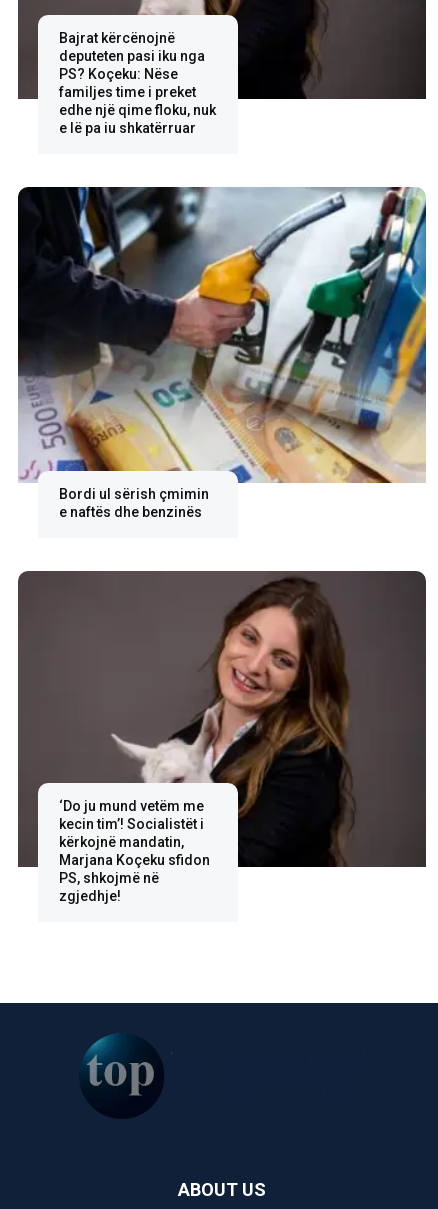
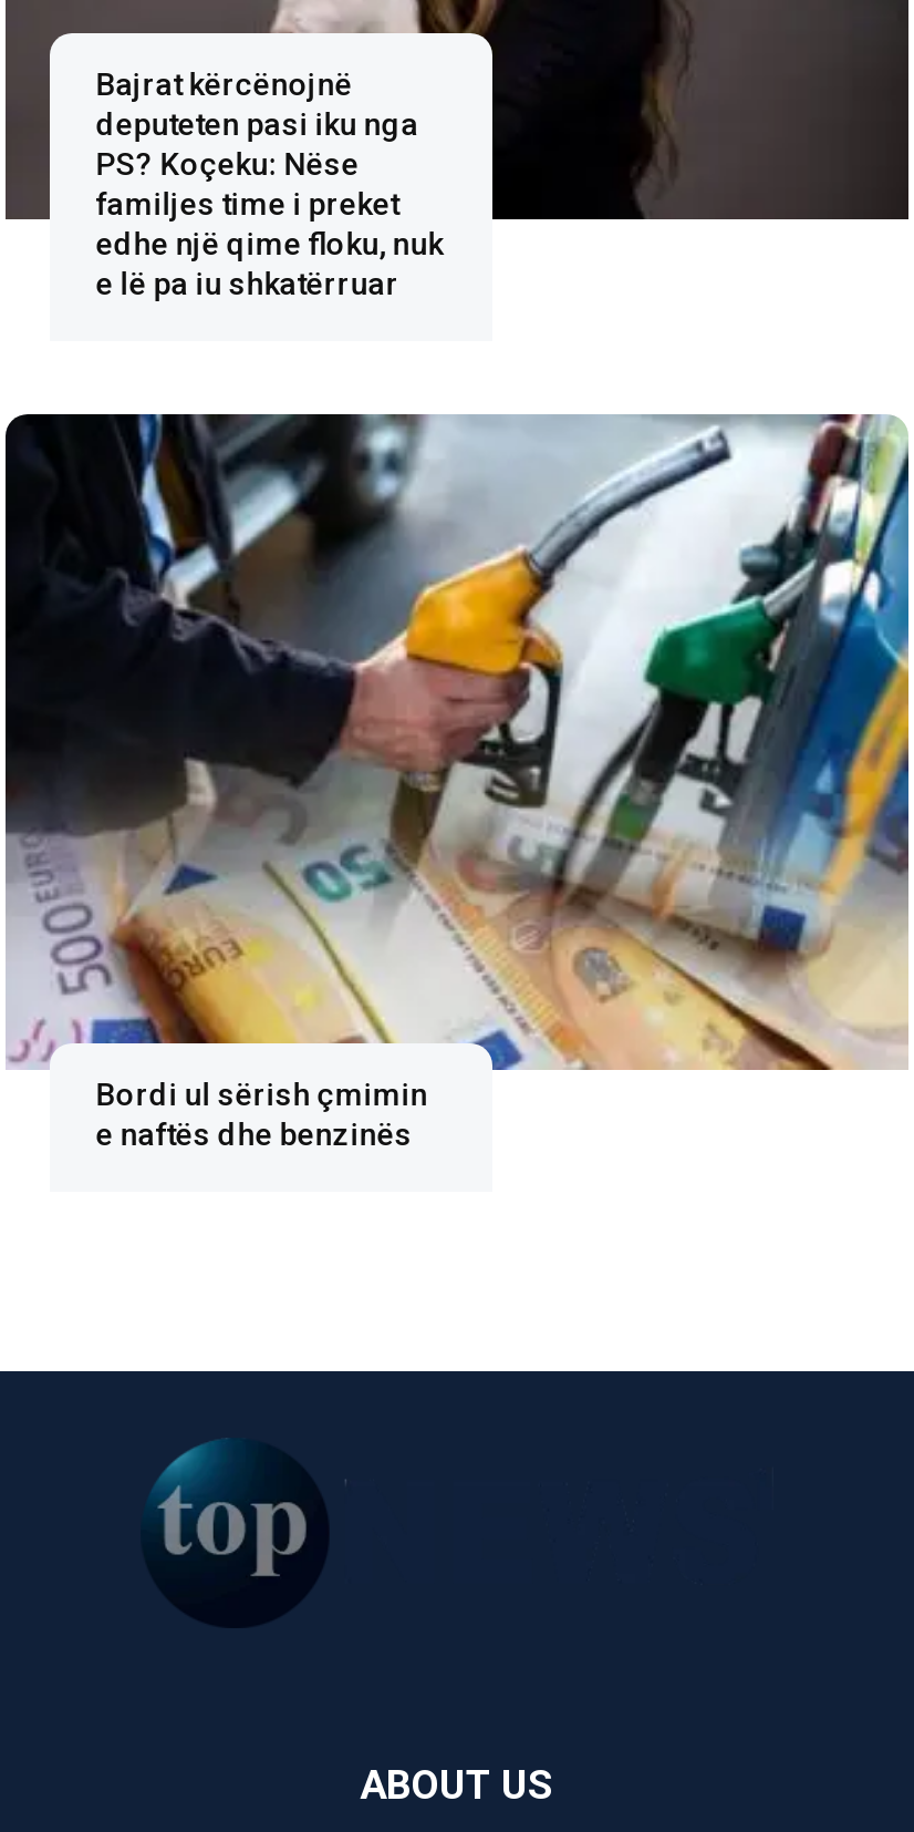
- [image]
- ‘Do ju mund vetëm me
- kecin tim’! Socialistët i
- kërkojnë mandatin,
- Marjana Koçeku sfidon
- PS, shkojmë në
- zgjedhje!
